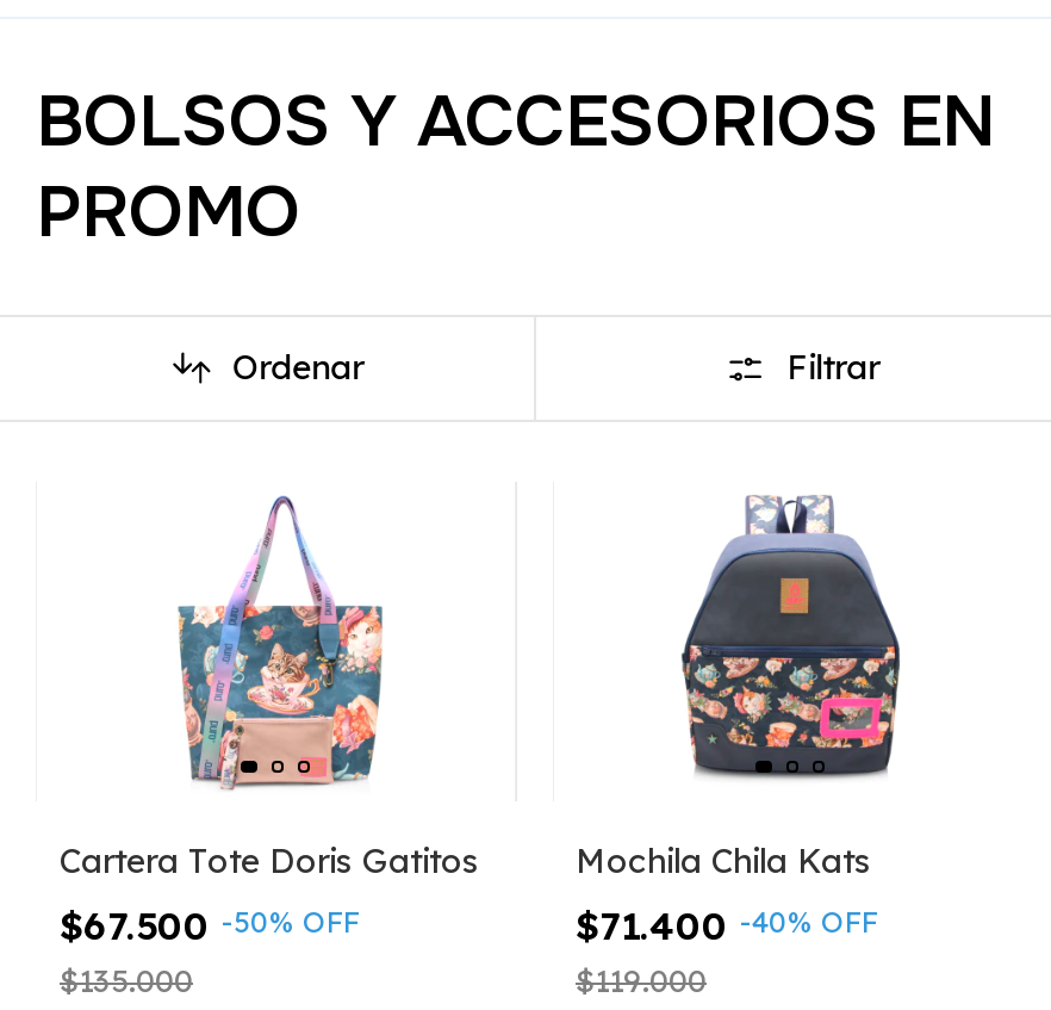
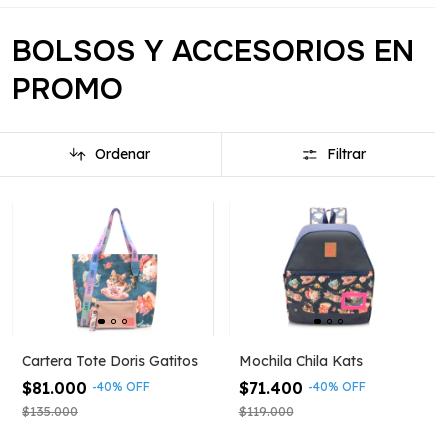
- $67.500 - 50% OFF
+ $81.000 - 40% OFF
